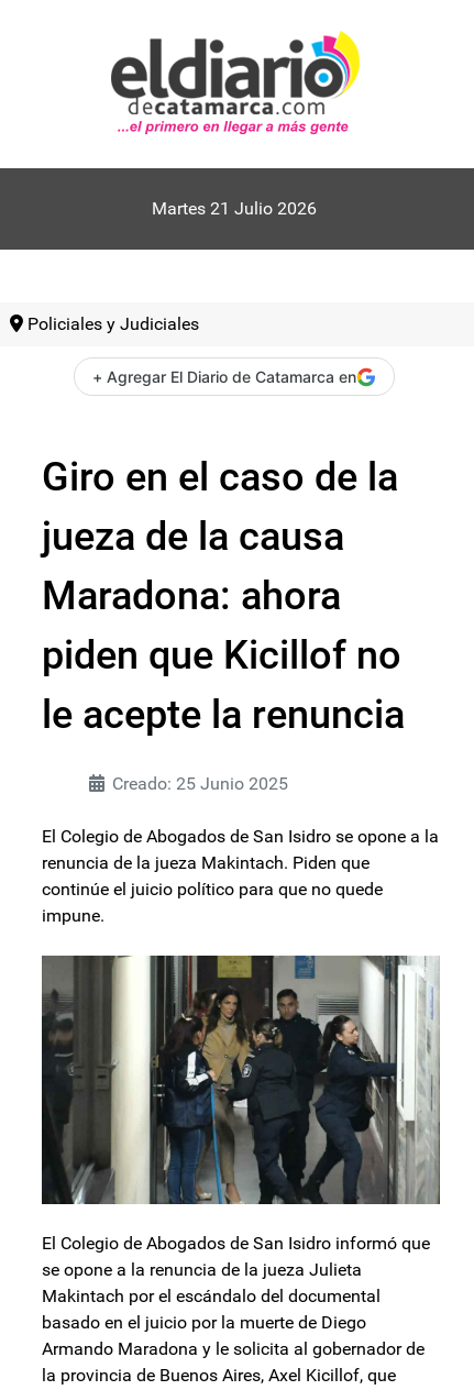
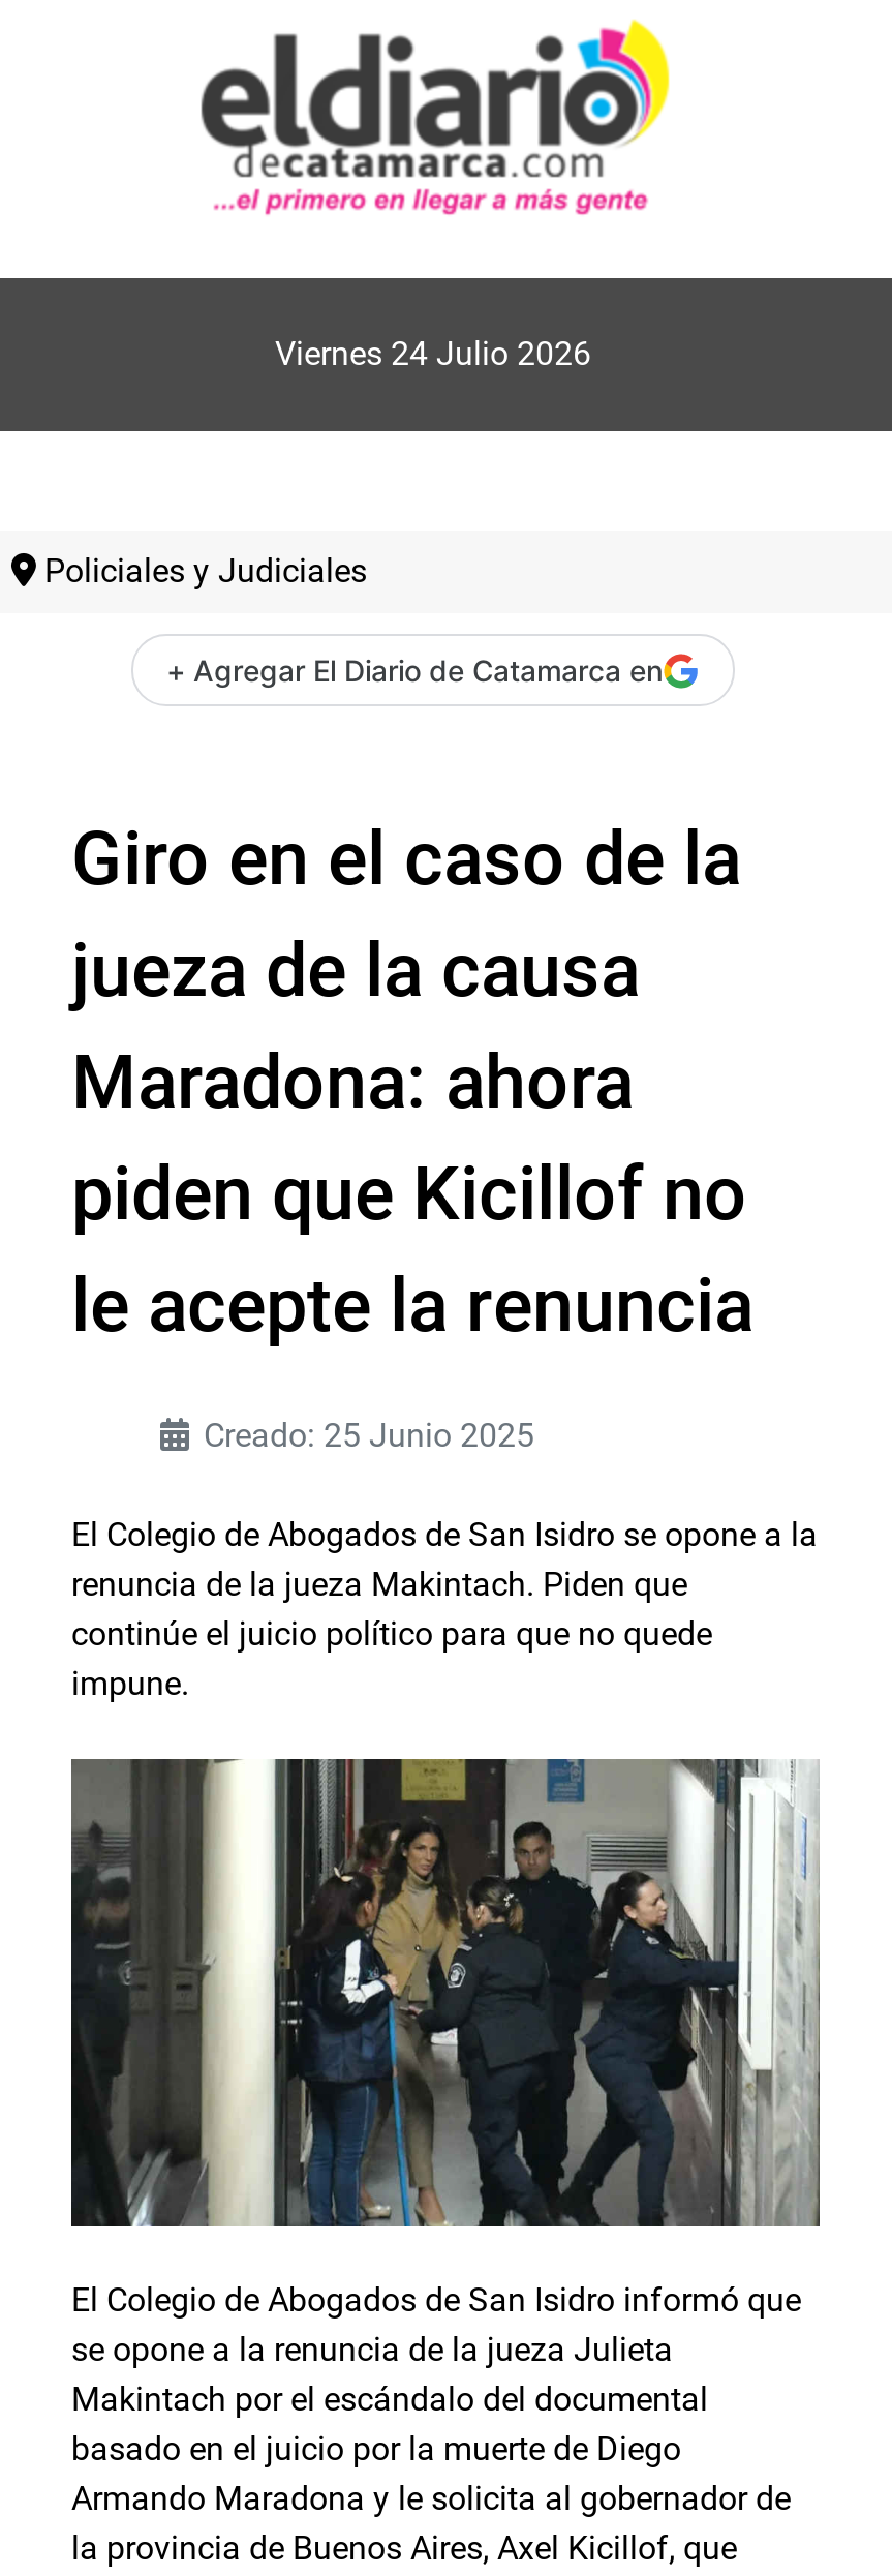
- Martes 21 Julio 2026
+ Viernes 24 Julio 2026
